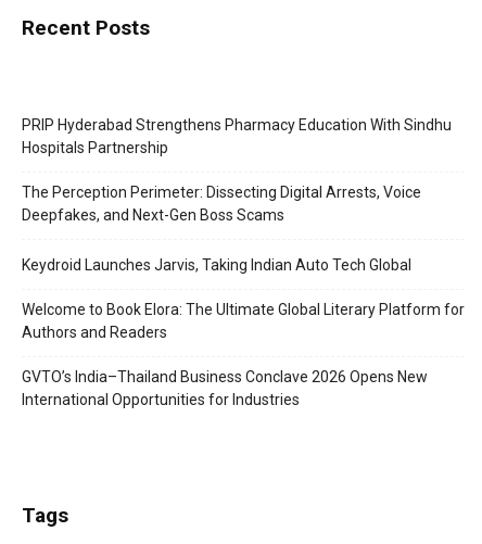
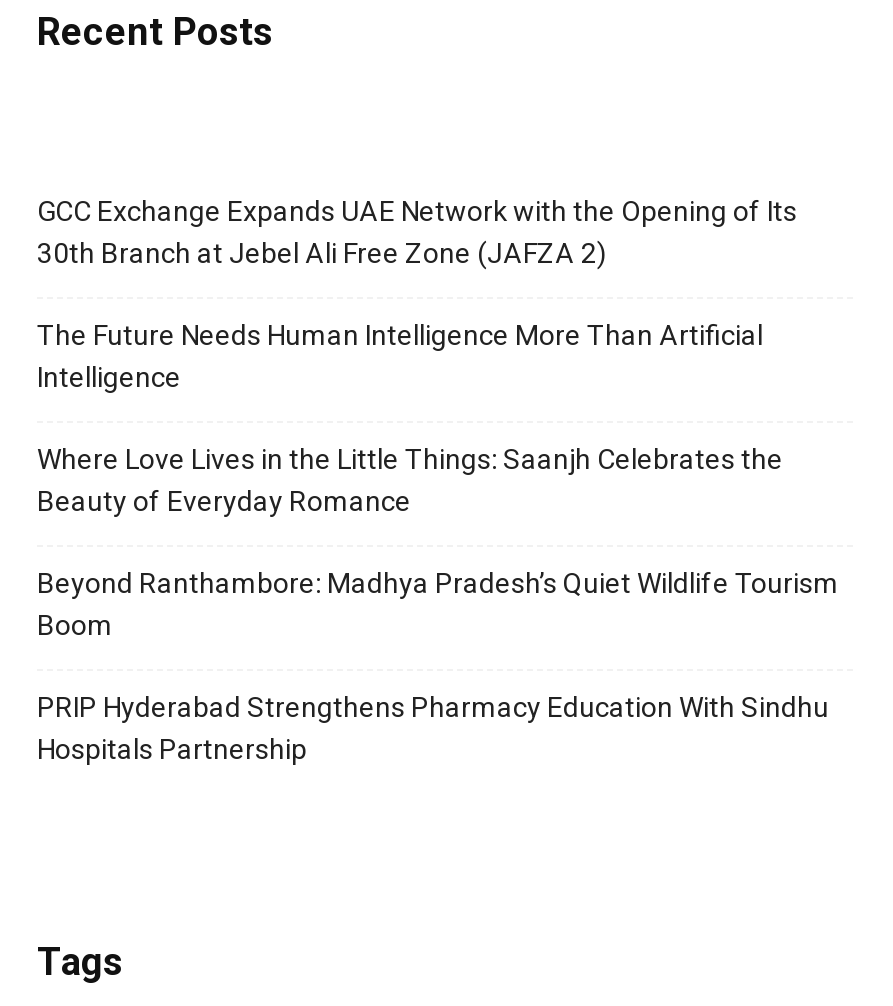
+ GCC Exchange Expands UAE Network with the Opening of Its
+ 30th Branch at Jebel Ali Free Zone (JAFZA 2)
+ The Future Needs Human Intelligence More Than Artificial
+ Intelligence
+ Where Love Lives in the Little Things: Saanjh Celebrates the
+ Beauty of Everyday Romance
+ Beyond Ranthambore: Madhya Pradesh’s Quiet Wildlife Tourism
+ Boom

moved down: PRIP Hyderabad Strengthens Pharmacy Education With Sindhu | Hospitals Partnership

- The Perception Perimeter: Dissecting Digital Arrests, Voice
- Deepfakes, and Next-Gen Boss Scams
- Keydroid Launches Jarvis, Taking Indian Auto Tech Global
- Welcome to Book Elora: The Ultimate Global Literary Platform for
- Authors and Readers
- GVTO’s India–Thailand Business Conclave 2026 Opens New
- International Opportunities for Industries
